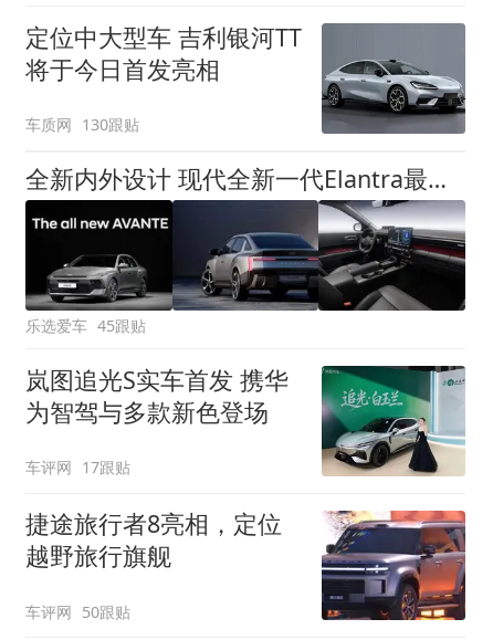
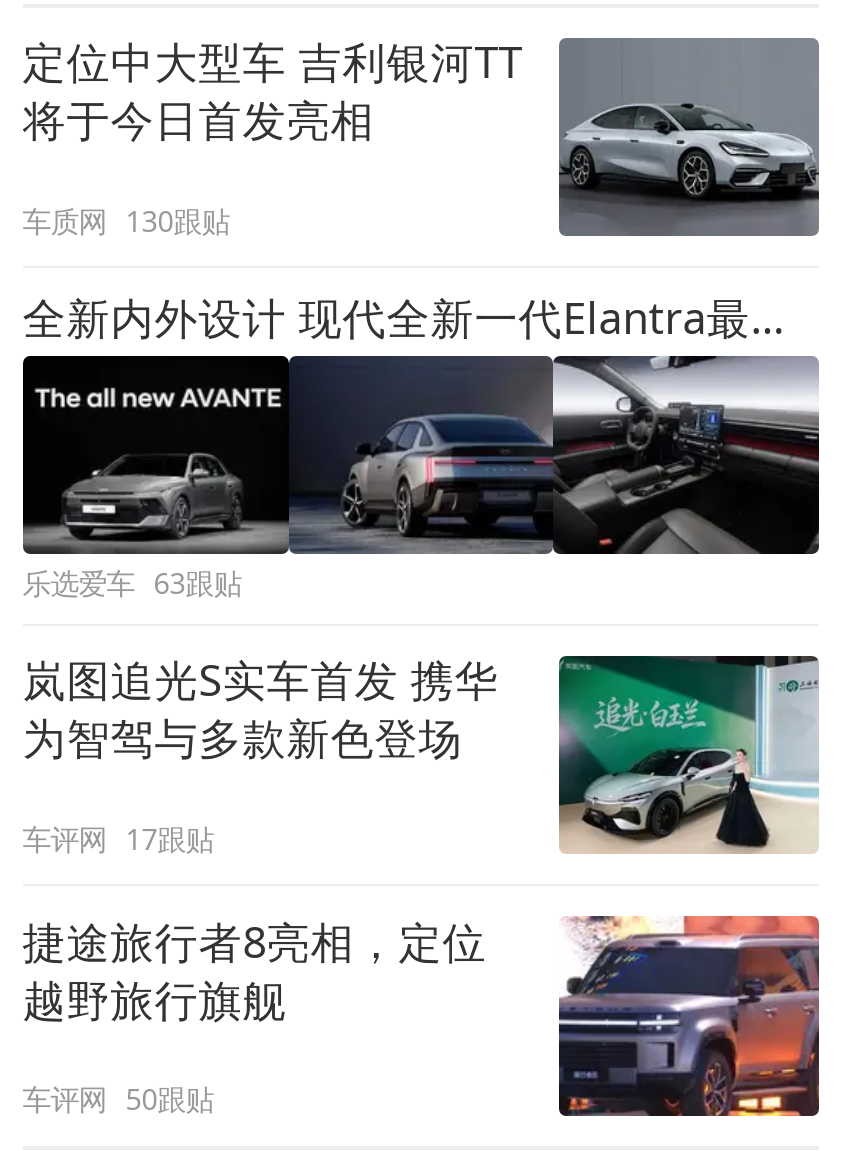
- 乐选爱车 45跟贴
+ 乐选爱车 63跟贴
